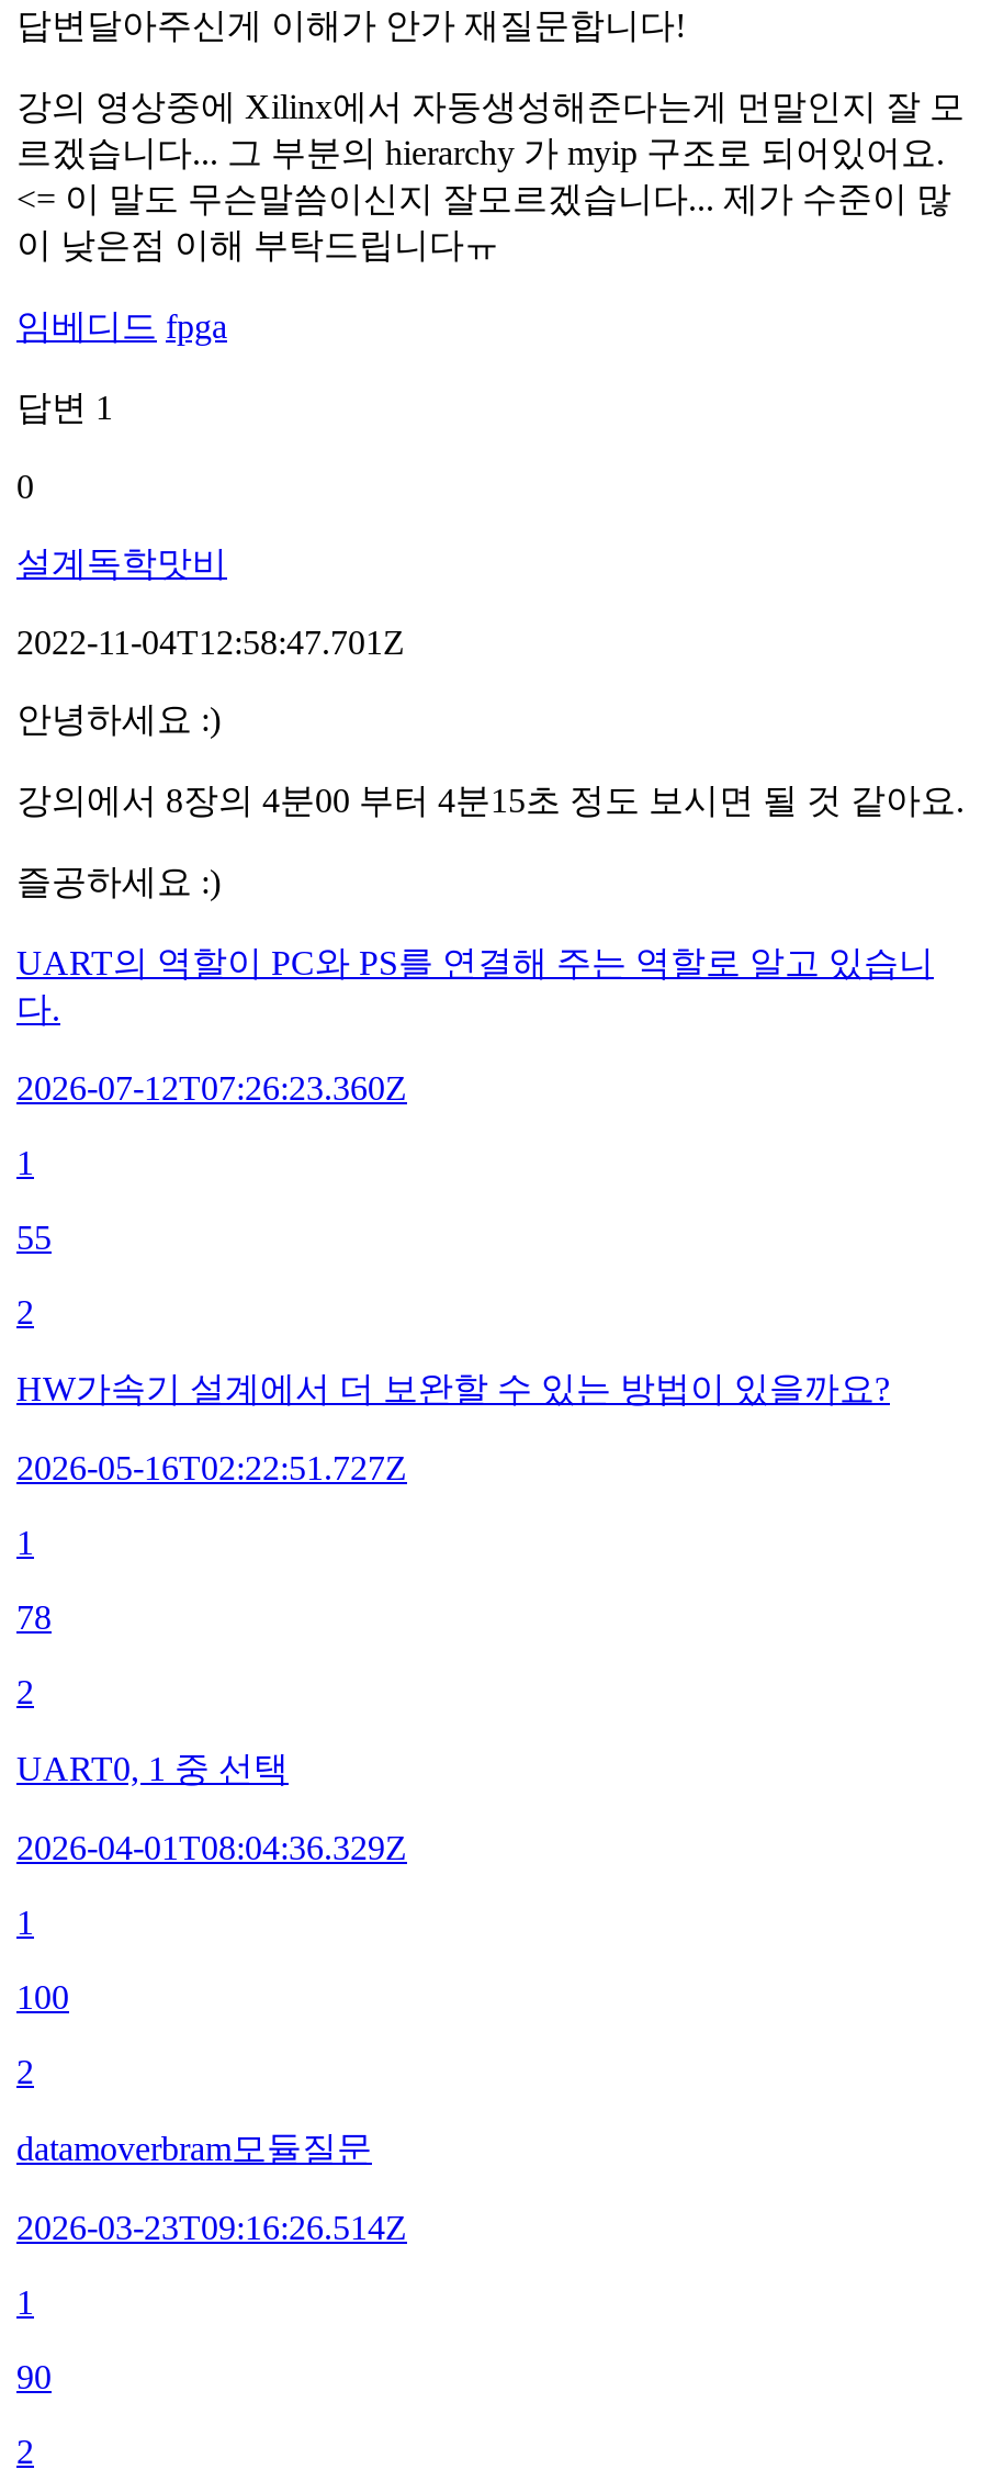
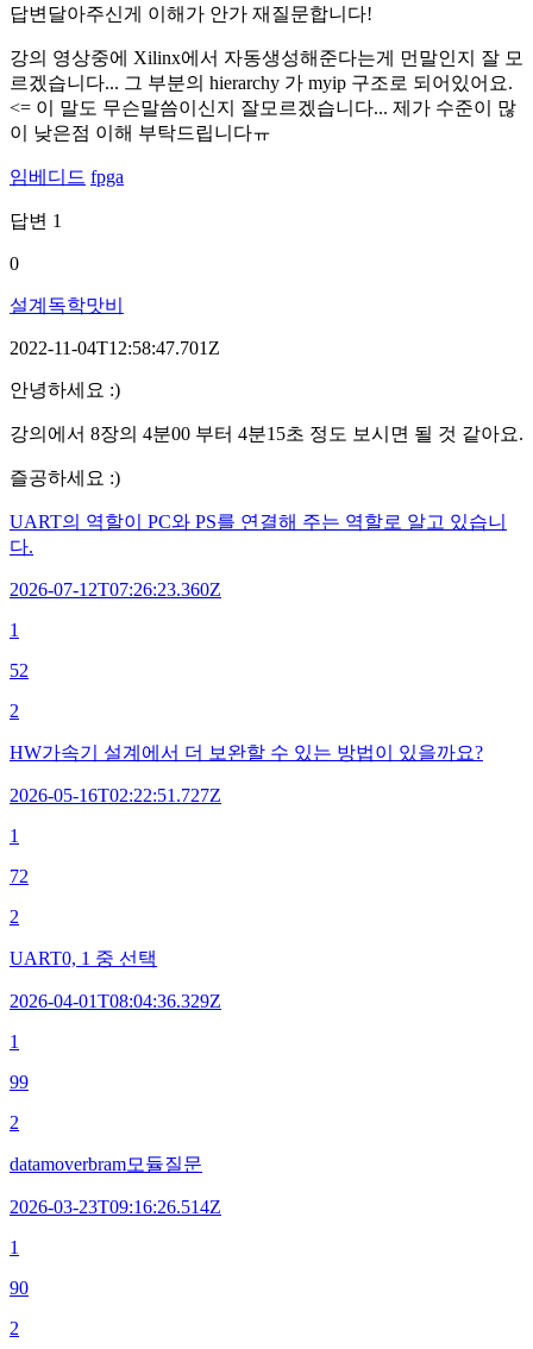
- 55
+ 52

- 78
+ 72

- 100
+ 99
